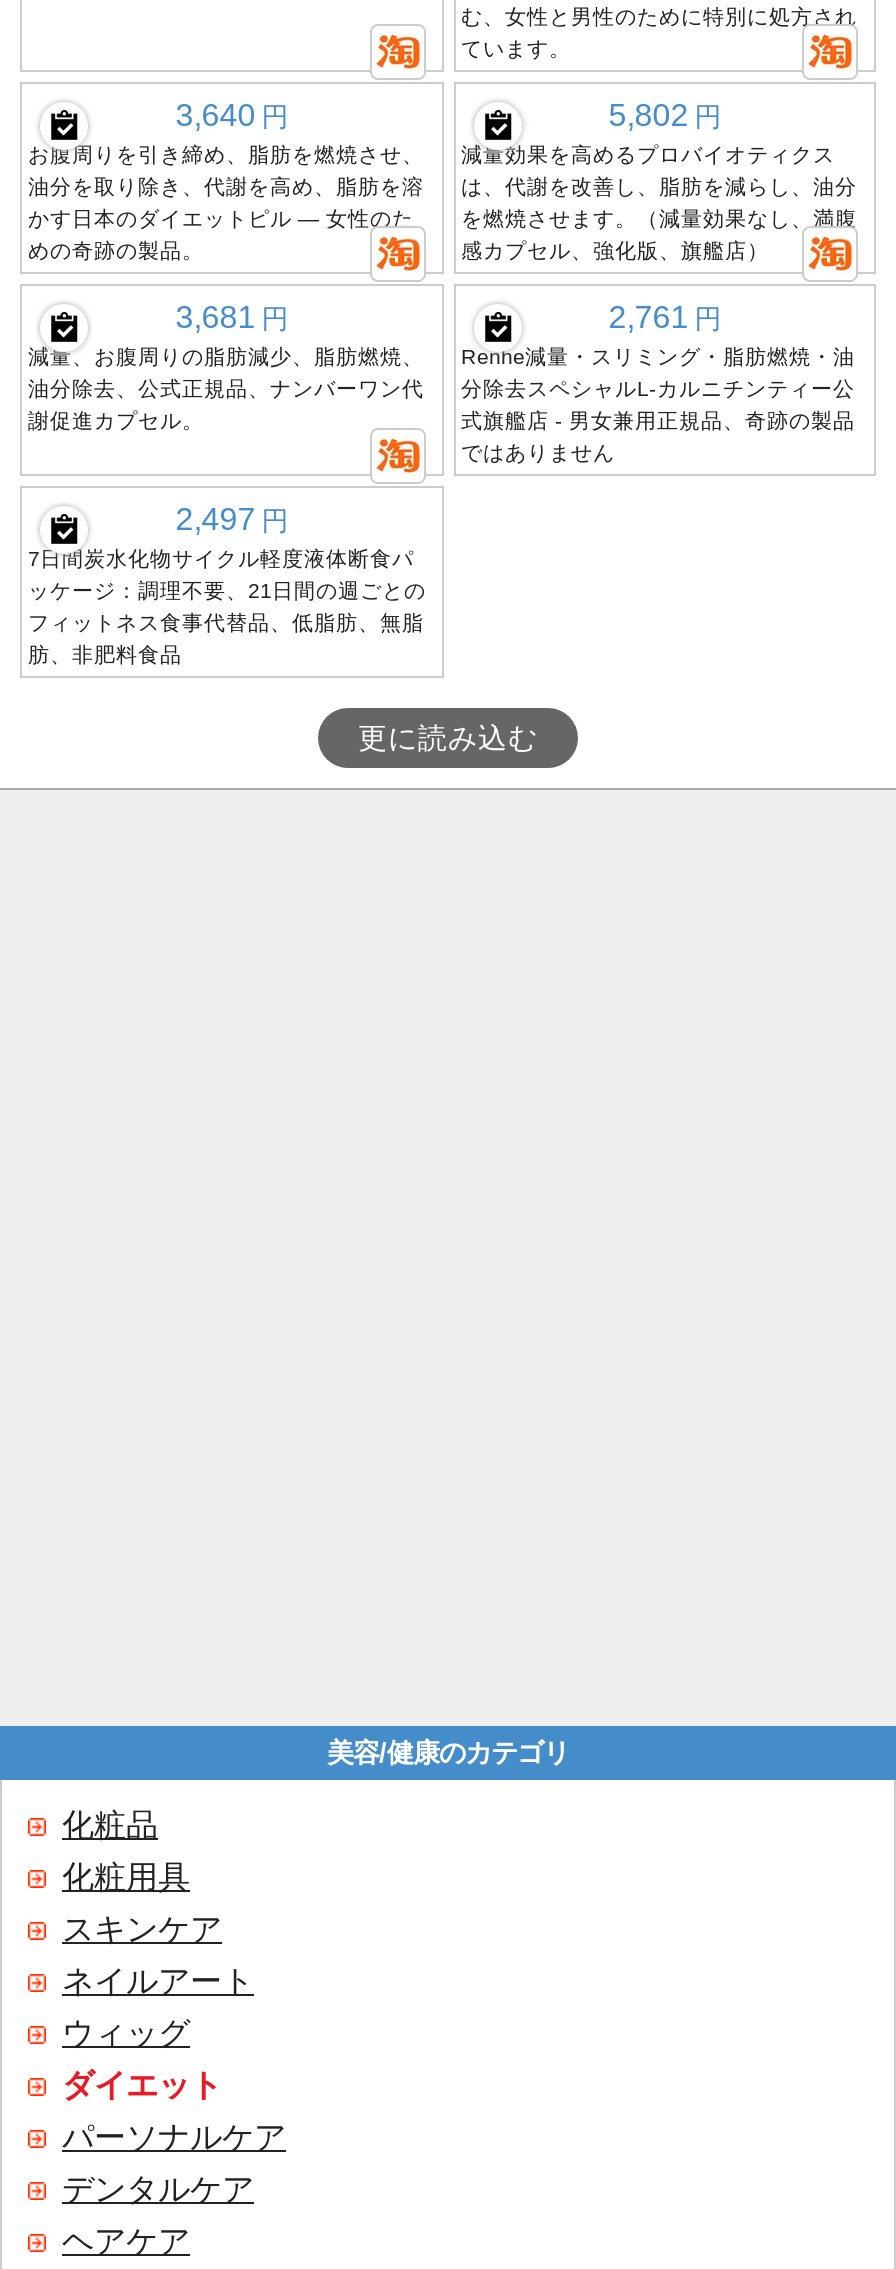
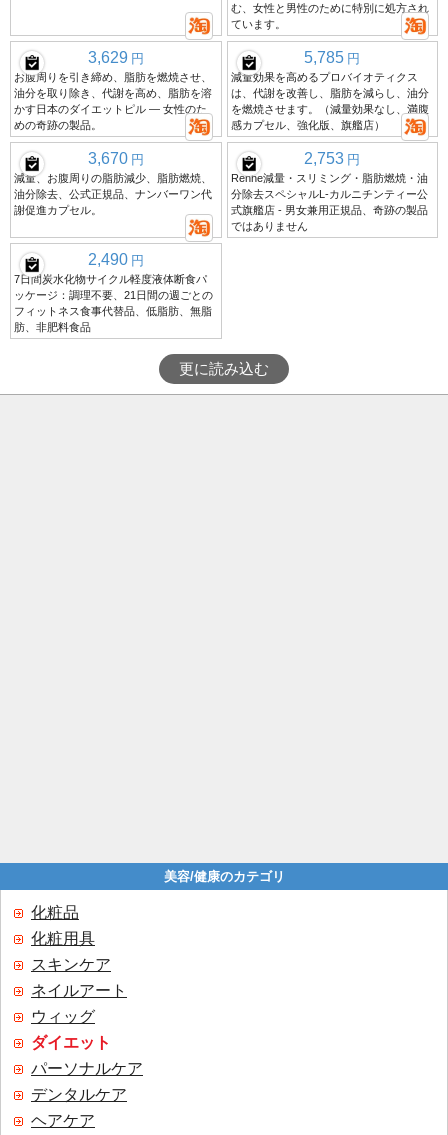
- 3,640 円
+ 3,629 円

- 5,802 円
+ 5,785 円

- 3,681 円
+ 3,670 円

- 2,761 円
+ 2,753 円

- 2,497 円
+ 2,490 円
